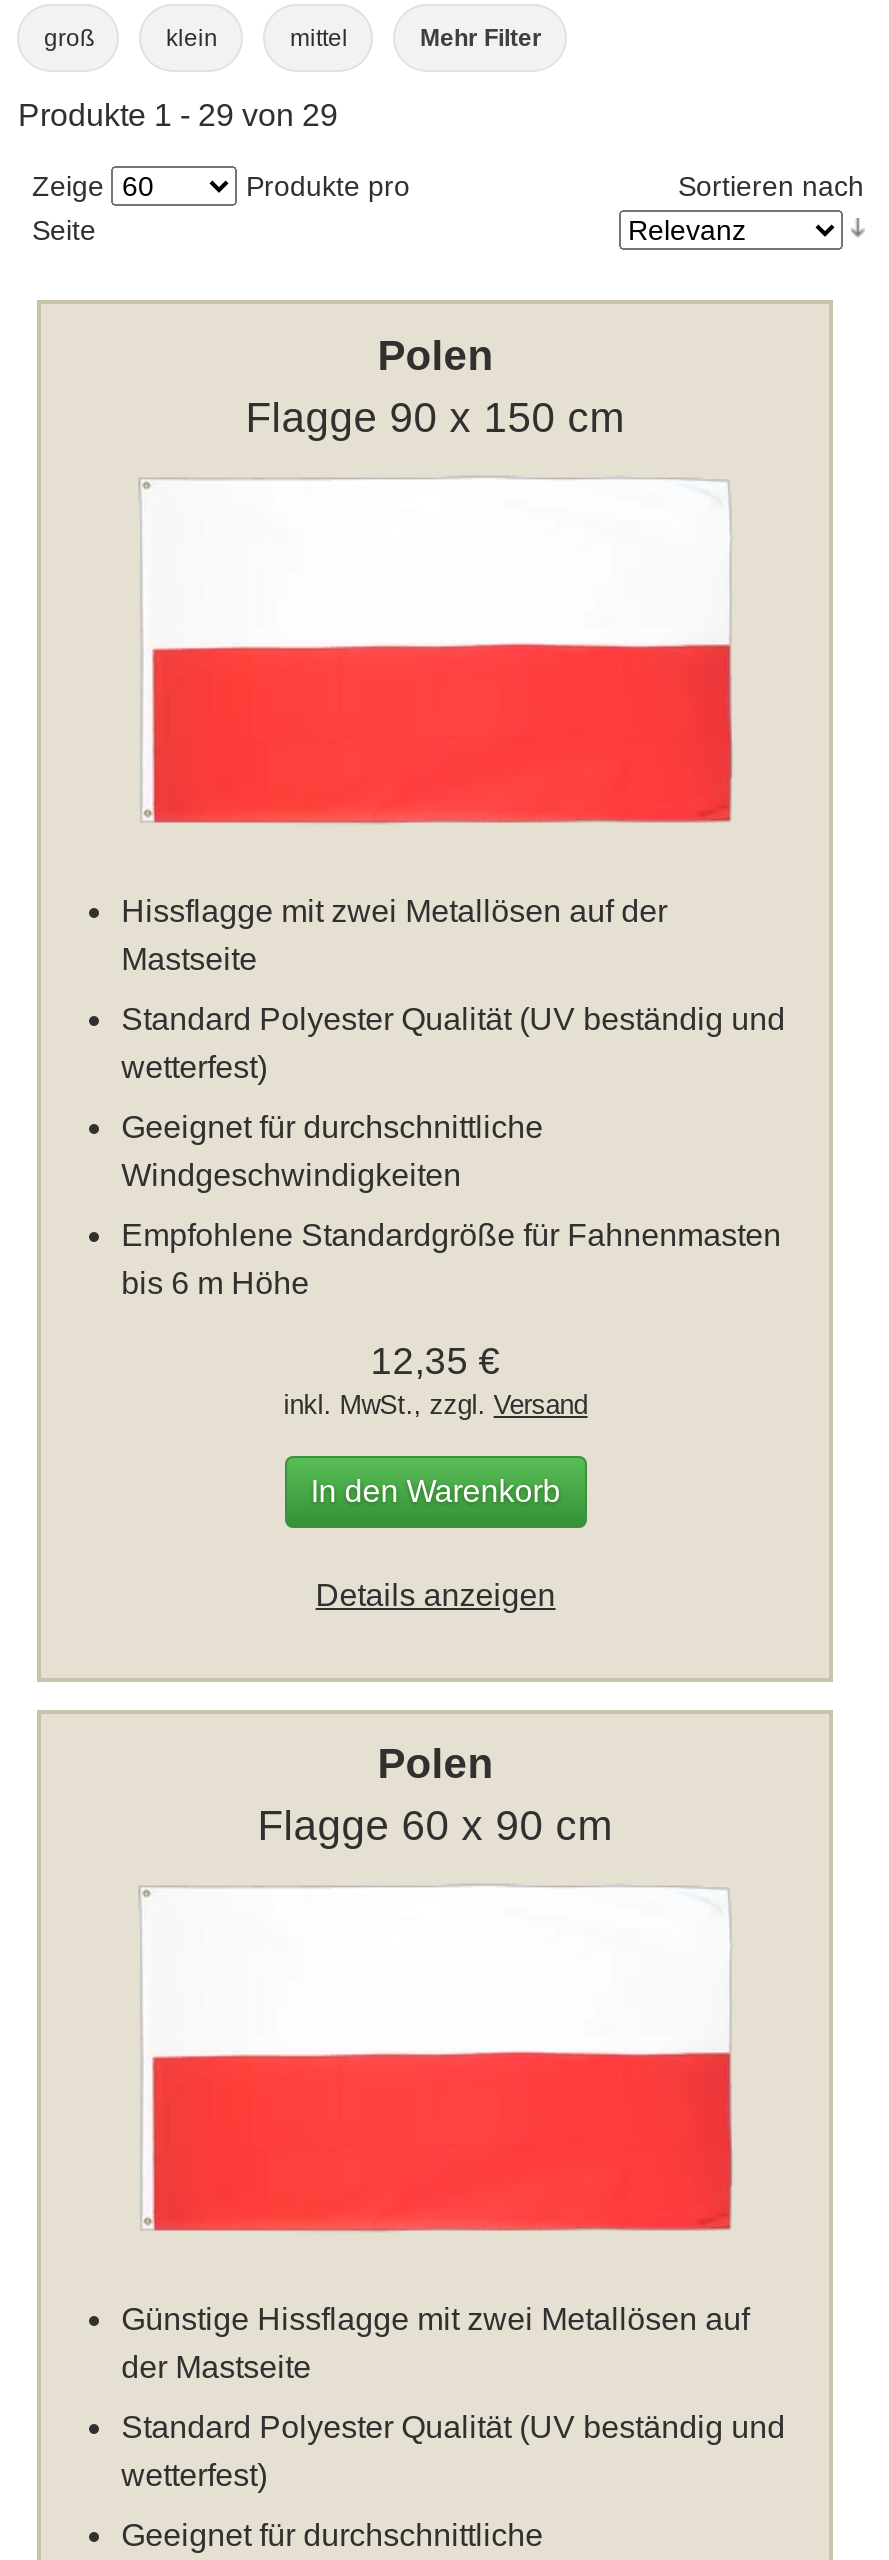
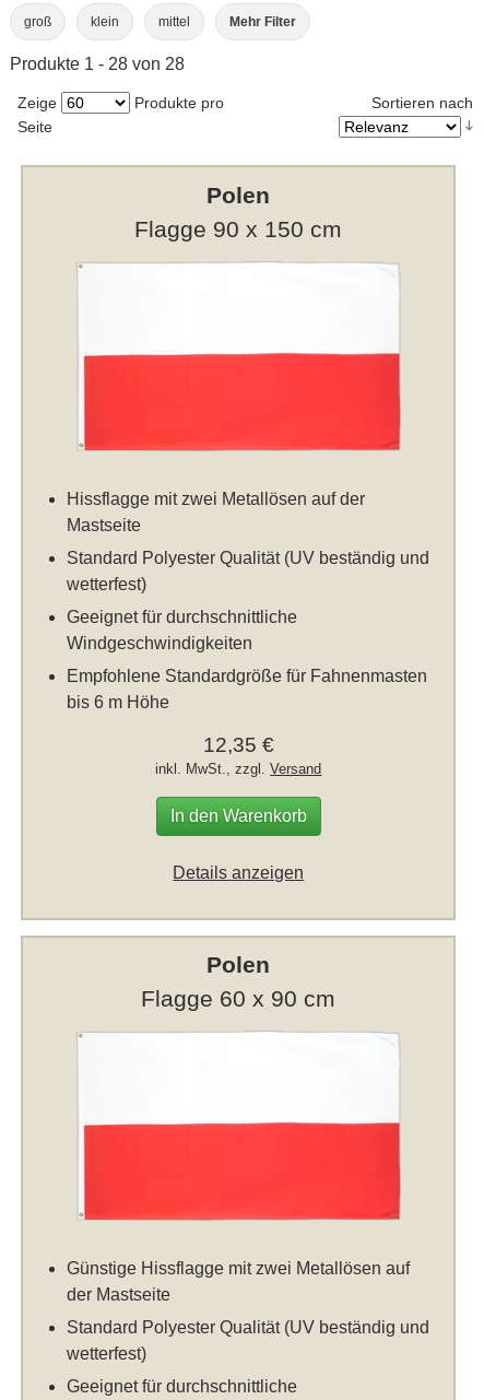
- Produkte 1 - 29 von 29
+ Produkte 1 - 28 von 28
